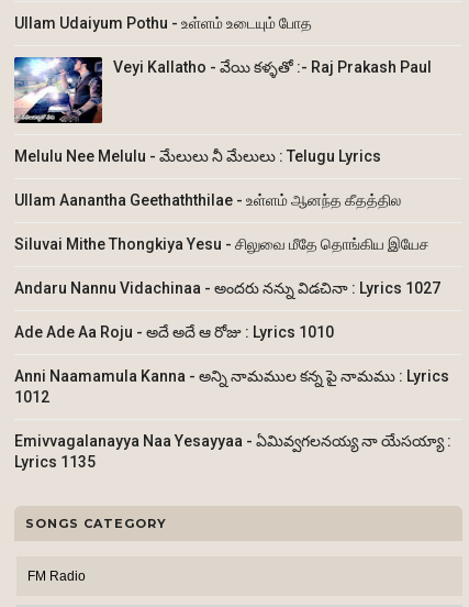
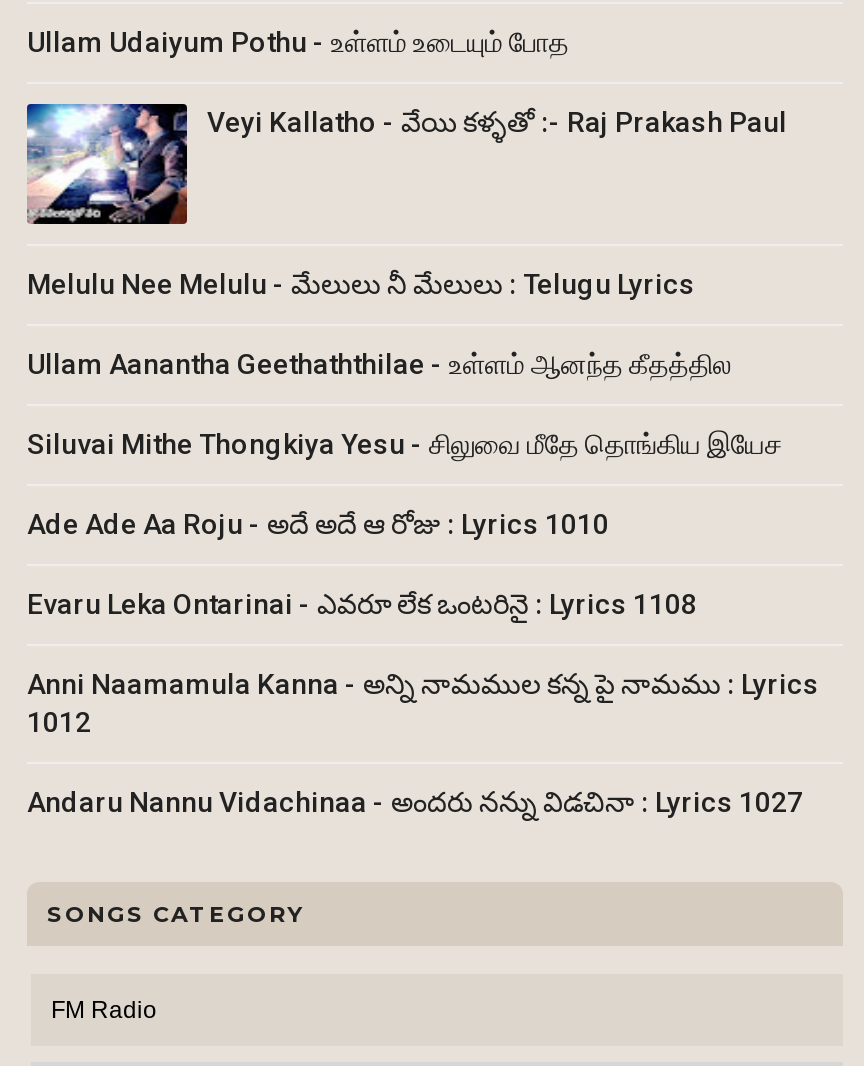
moved down: Andaru Nannu Vidachinaa - అందరు నన్ను విడచినా : Lyrics 1027

moved up: Ade Ade Aa Roju - అదే అదే ఆ రోజు : Lyrics 1010

+ Evaru Leka Ontarinai - ఎవరూ లేక ఒంటరినై : Lyrics 1108

- Emivvagalanayya Naa Yesayyaa - ఏమివ్వగలనయ్య నా యేసయ్యా :
- Lyrics 1135
